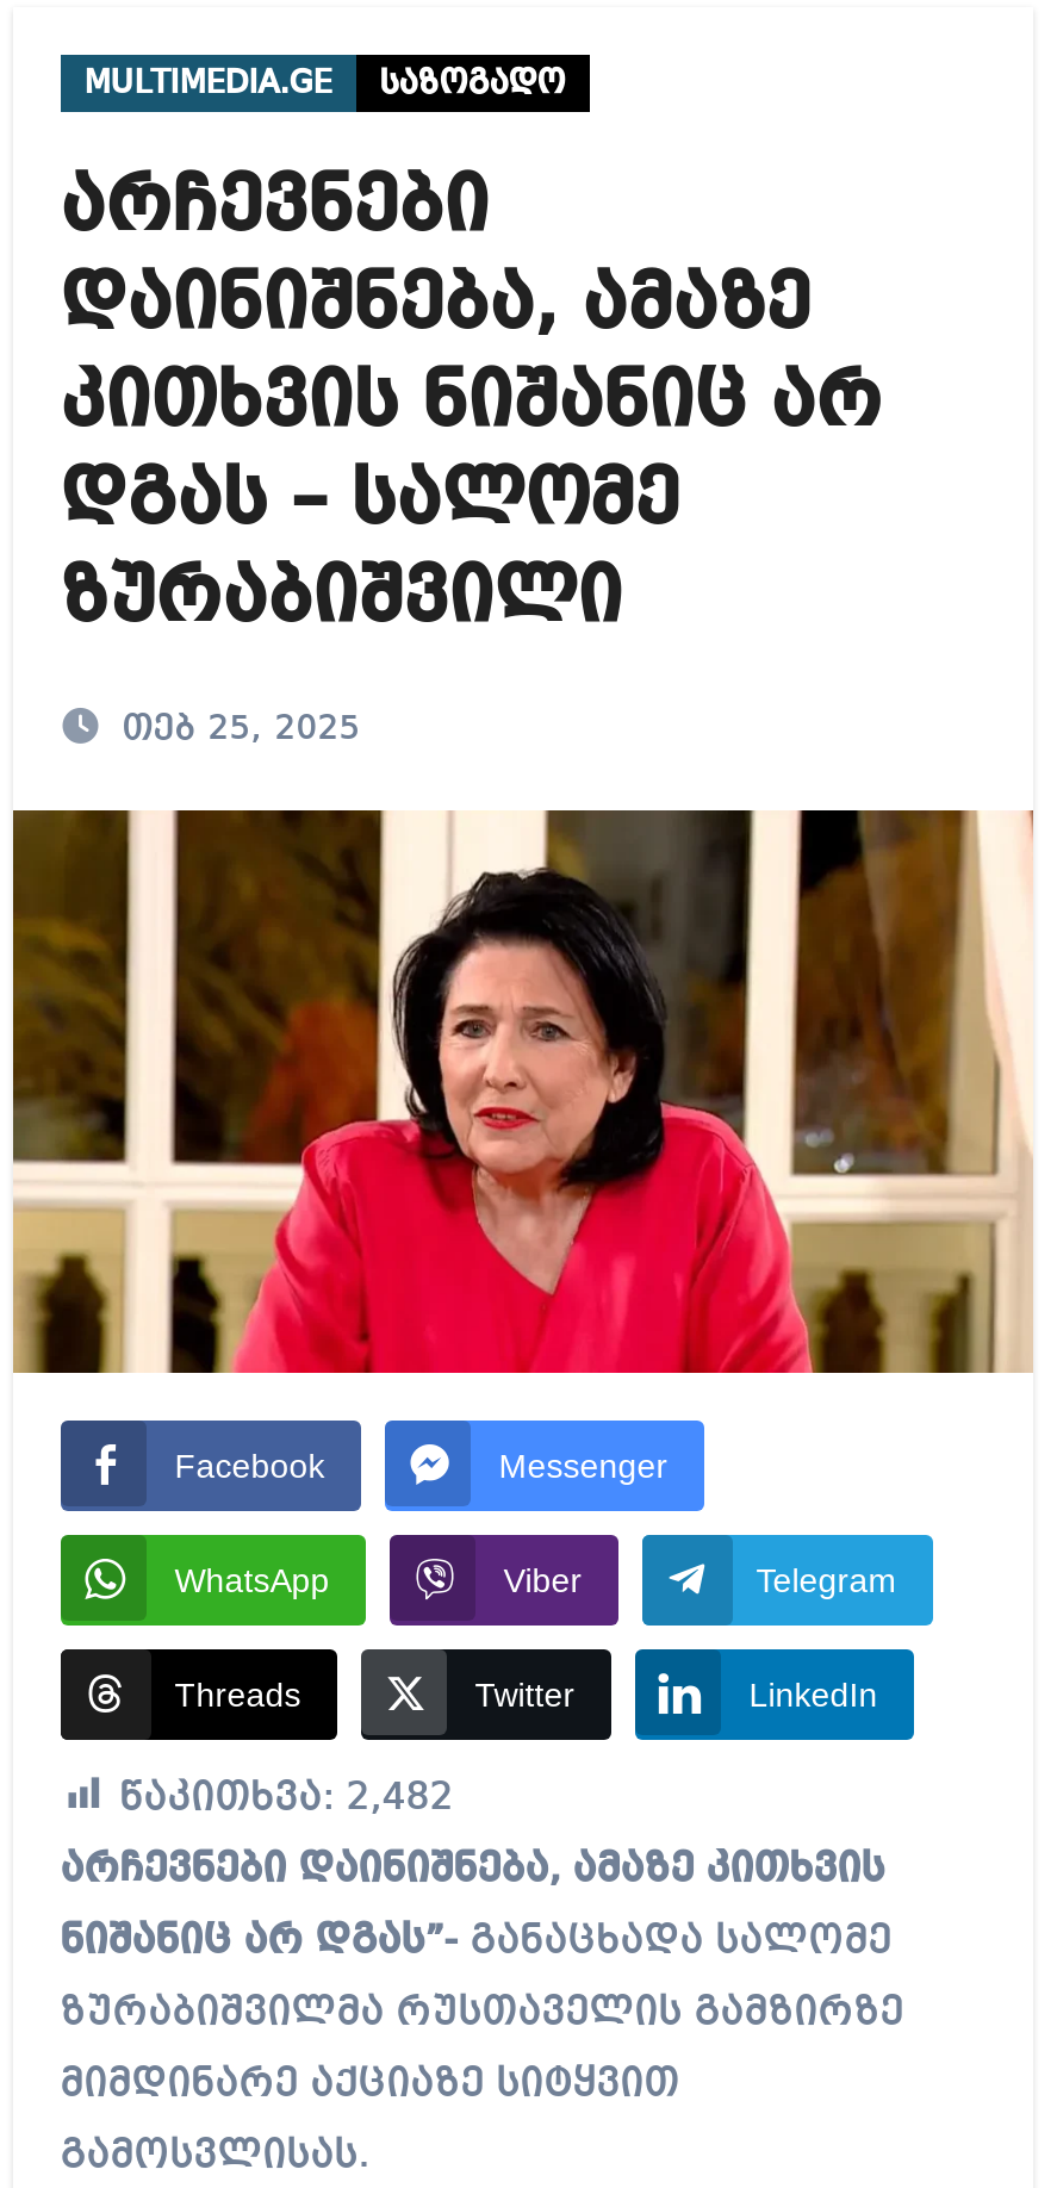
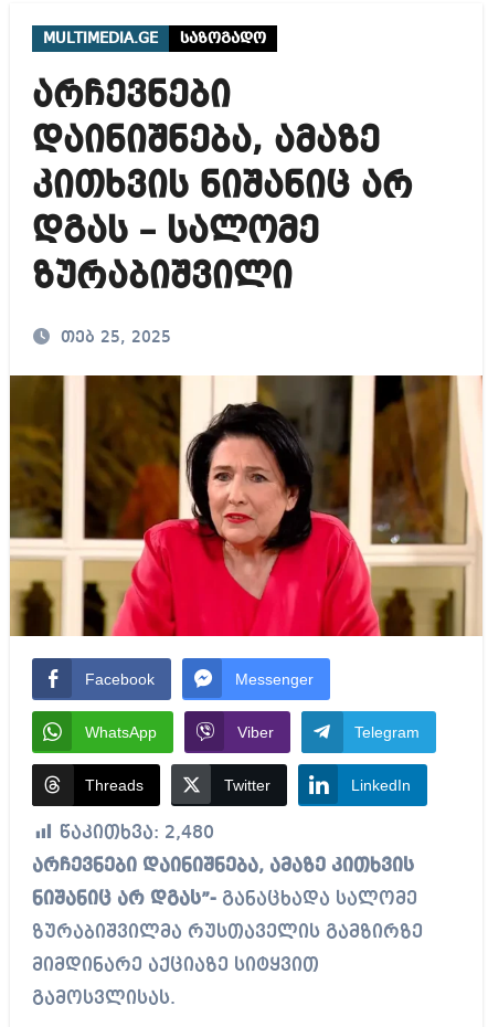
- წაკითხვა: 2,482
+ წაკითხვა: 2,480
